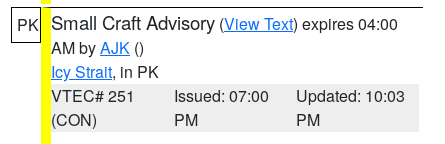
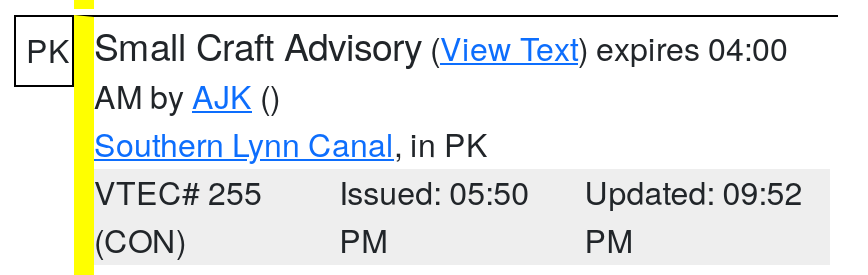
- Icy Strait, in PK
- VTEC# 251
+ Southern Lynn Canal, in PK
+ VTEC# 255

- Issued: 07:00
+ Issued: 05:50

- Updated: 10:03
+ Updated: 09:52
